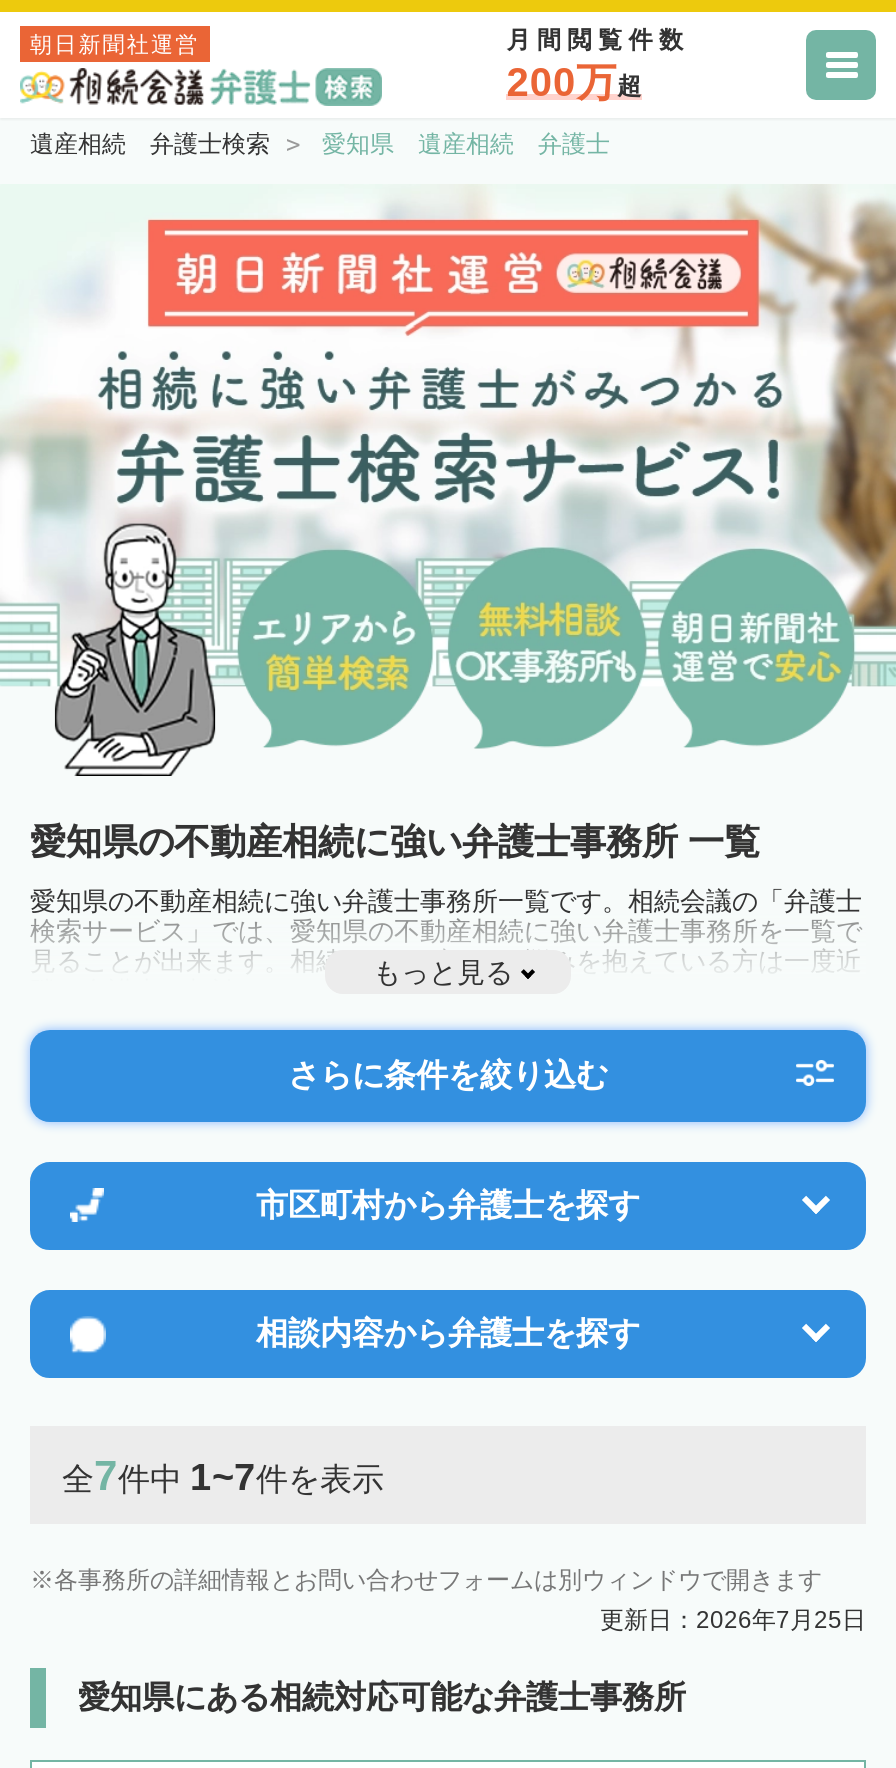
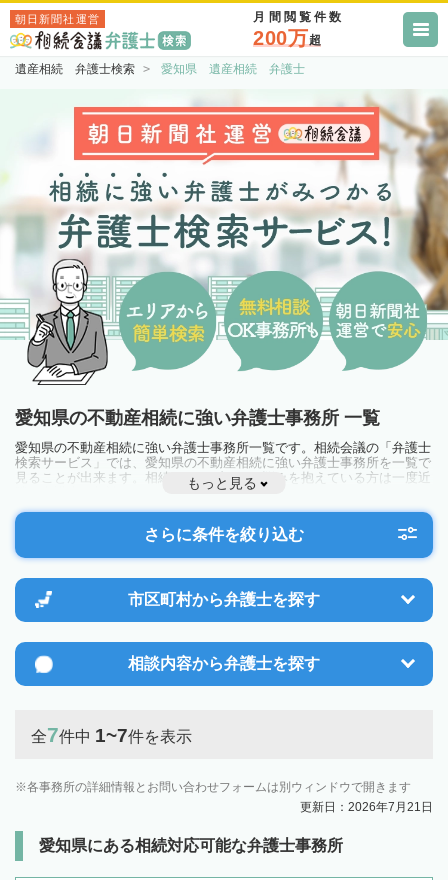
- 更新日：2026年7月25日
+ 更新日：2026年7月21日
